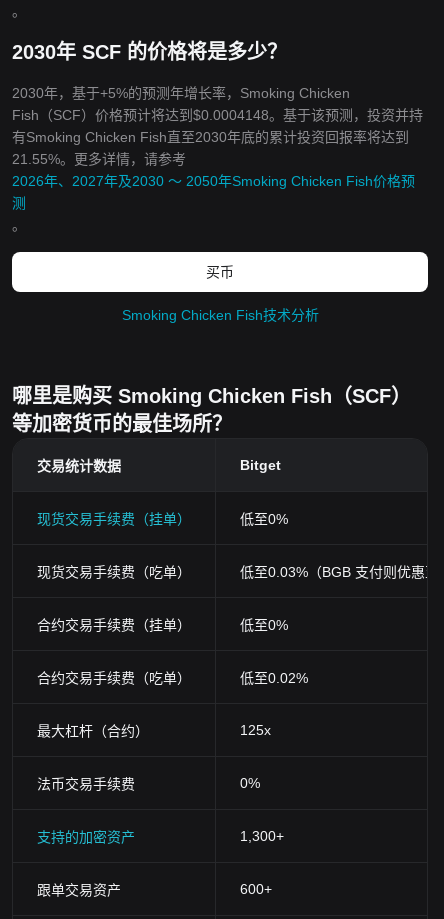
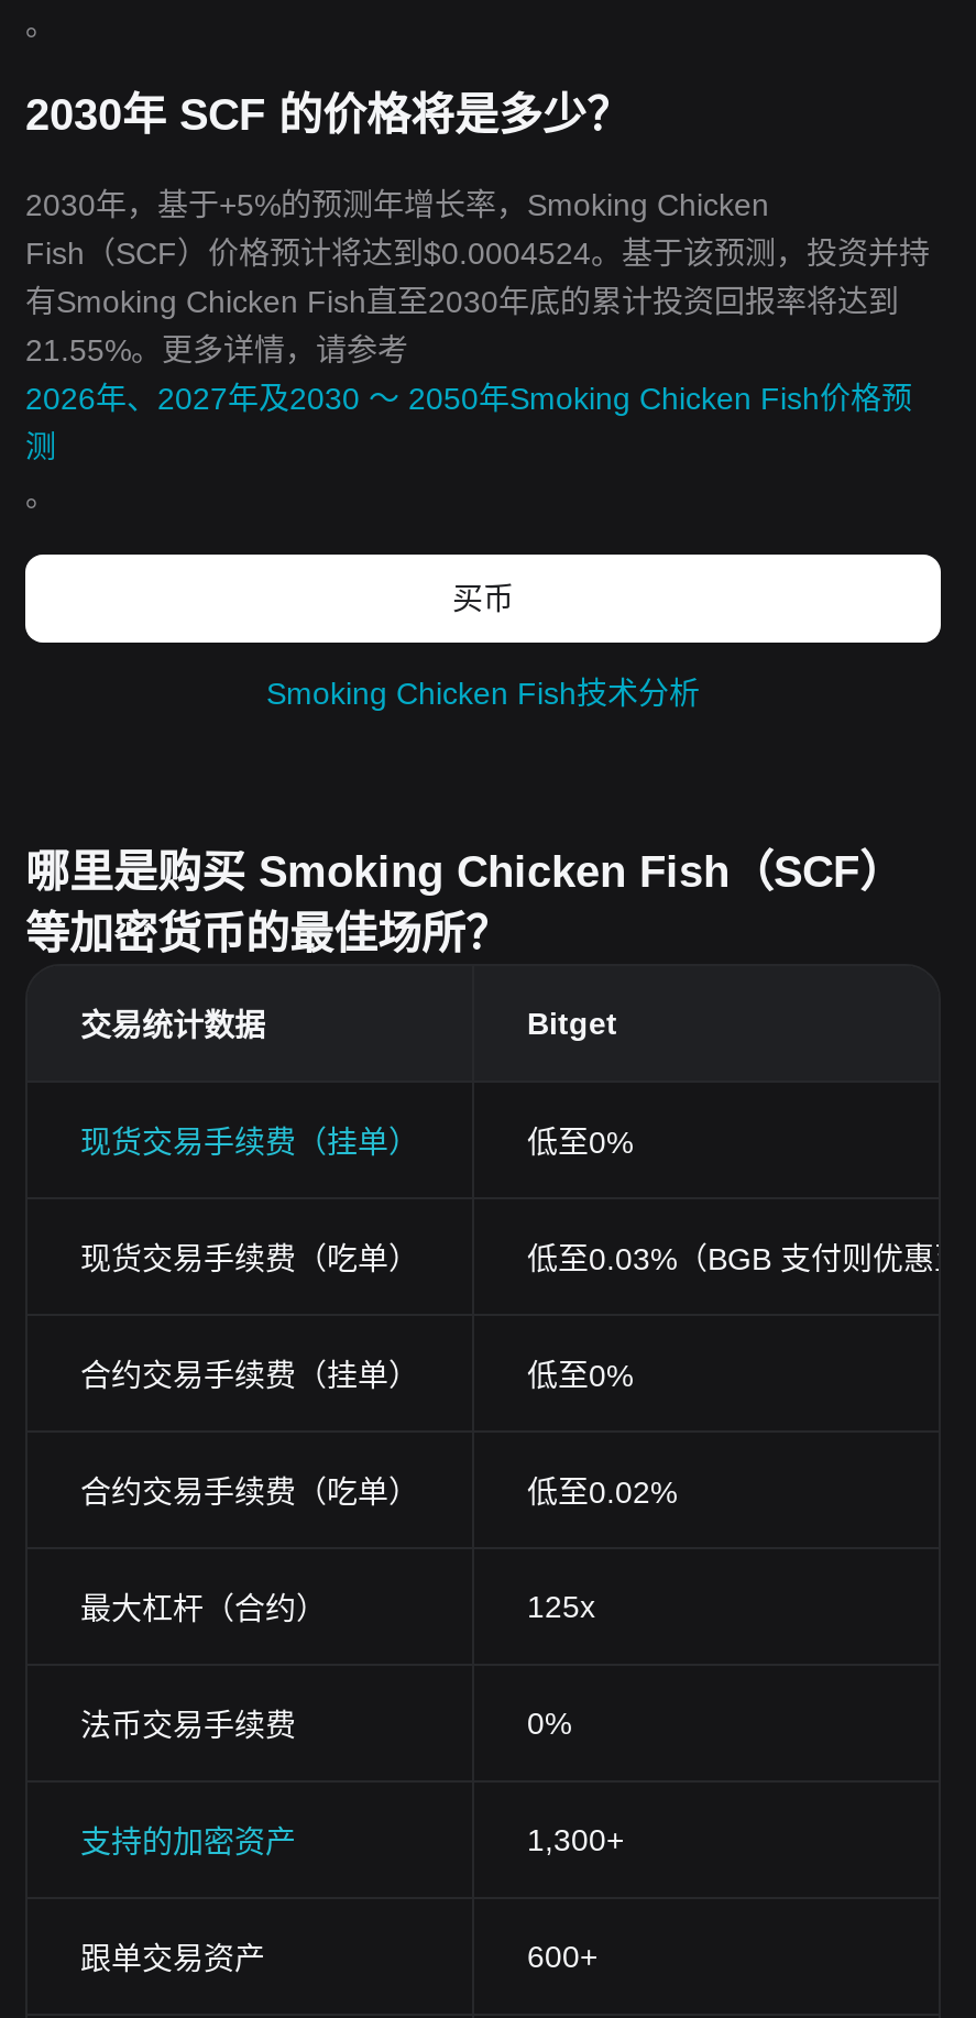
- Fish（SCF）价格预计将达到$0.0004148。基于该预测，投资并持
+ Fish（SCF）价格预计将达到$0.0004524。基于该预测，投资并持
